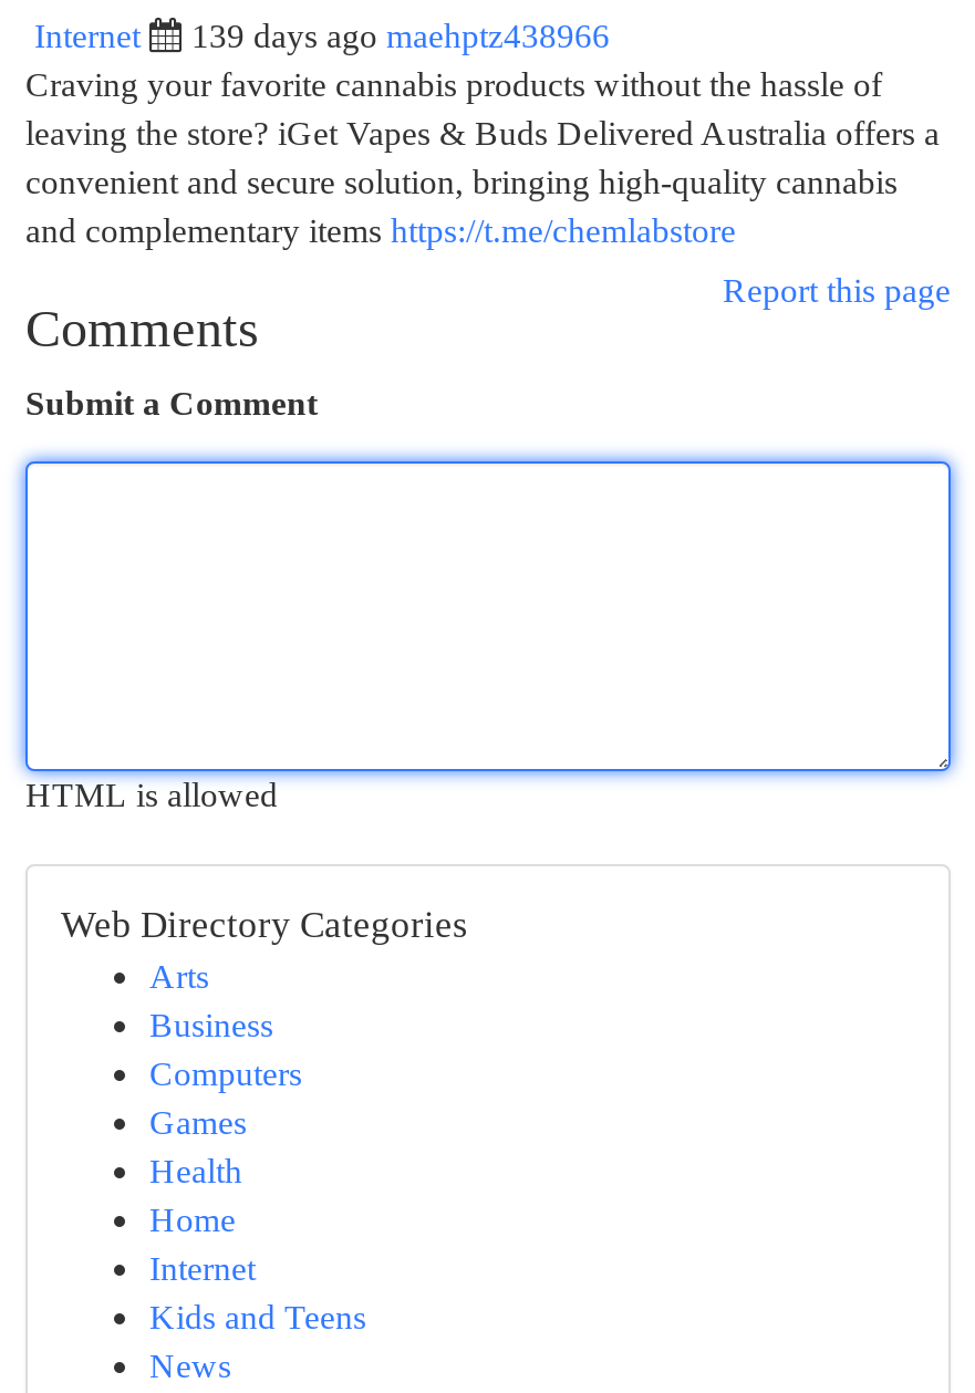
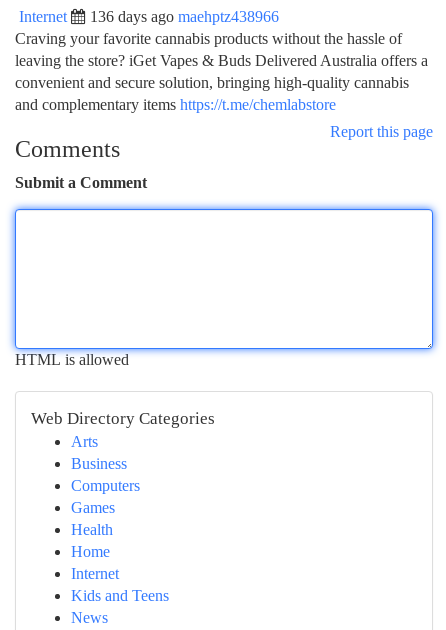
- 139 days ago maehptz438966
+ 136 days ago maehptz438966
